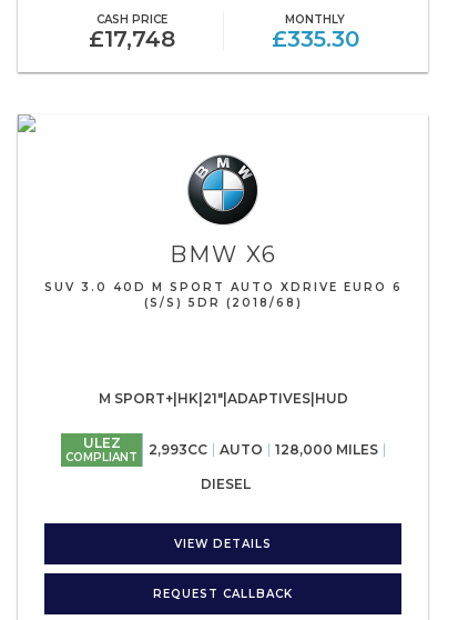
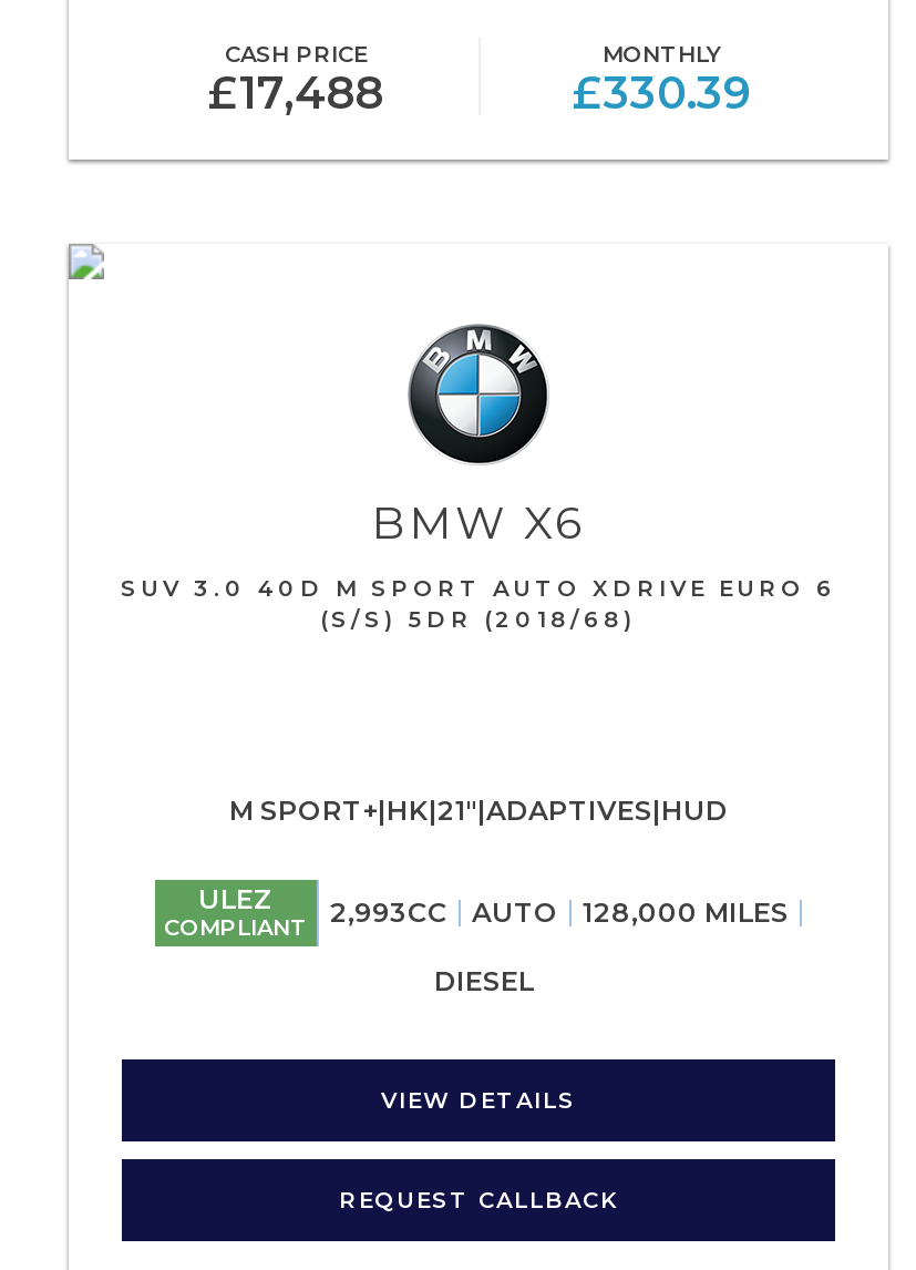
- £17,748
+ £17,488

- £335.30
+ £330.39
